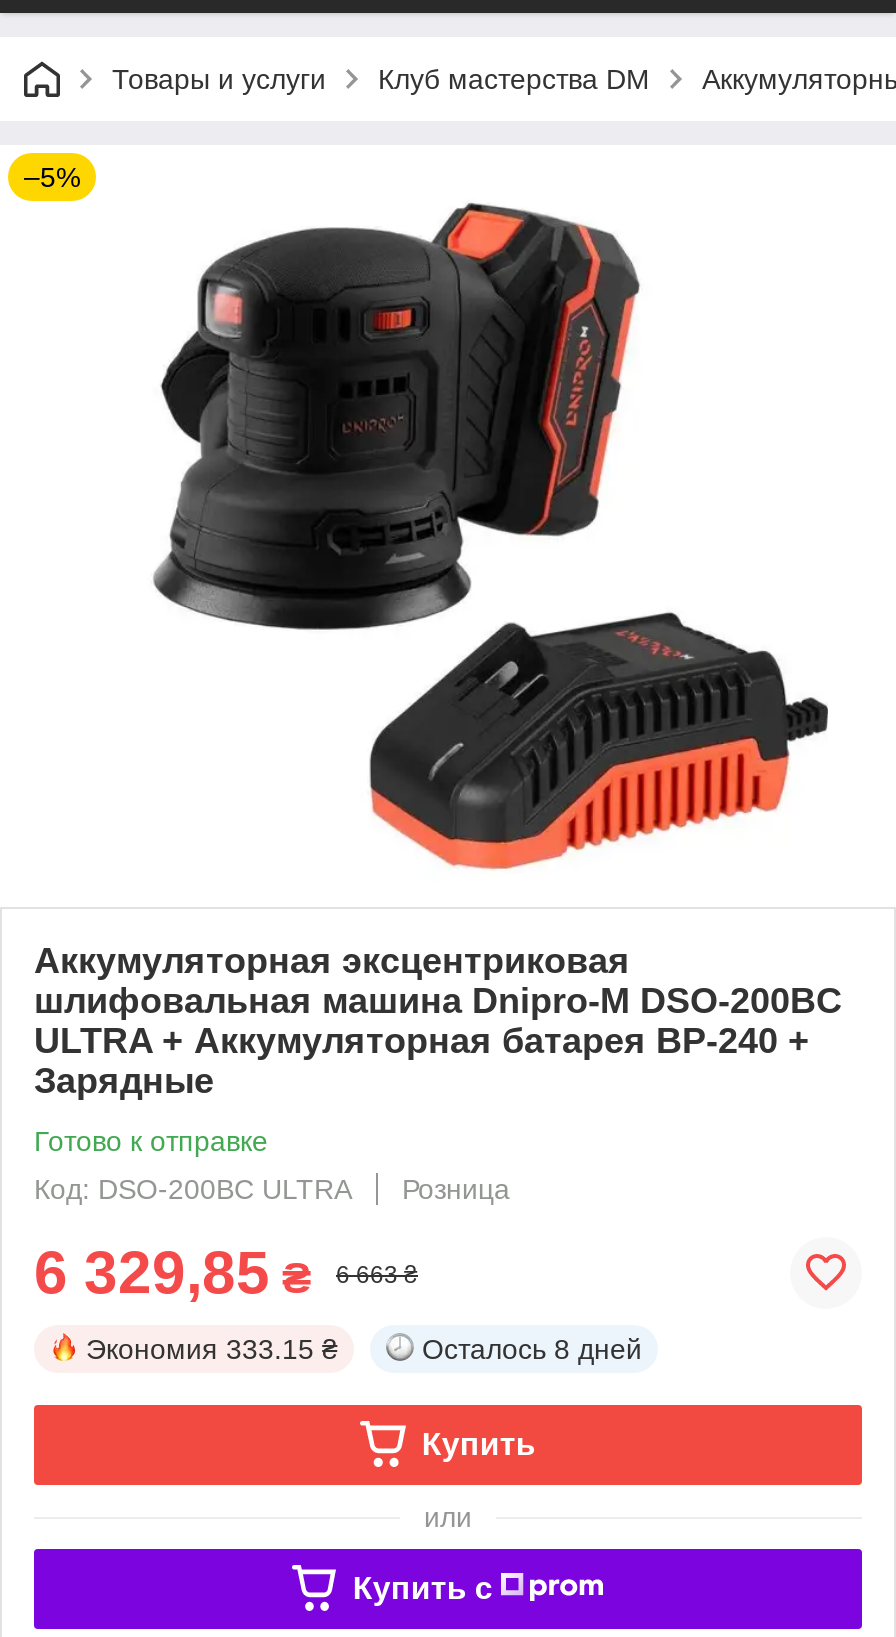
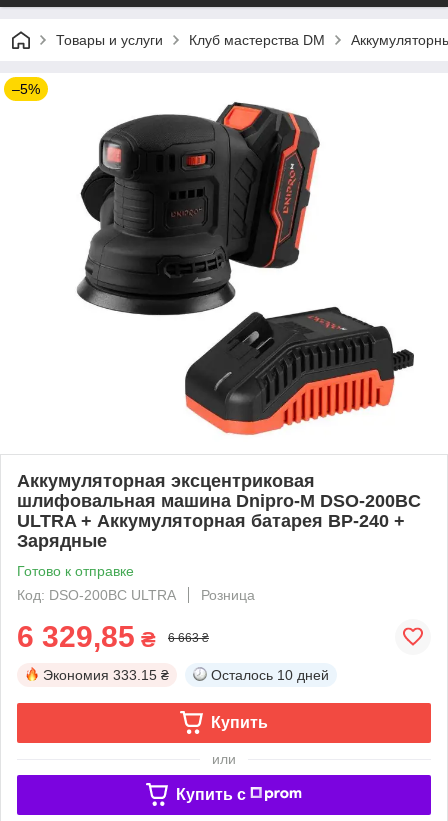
- Осталось 8 дней
+ Осталось 10 дней
